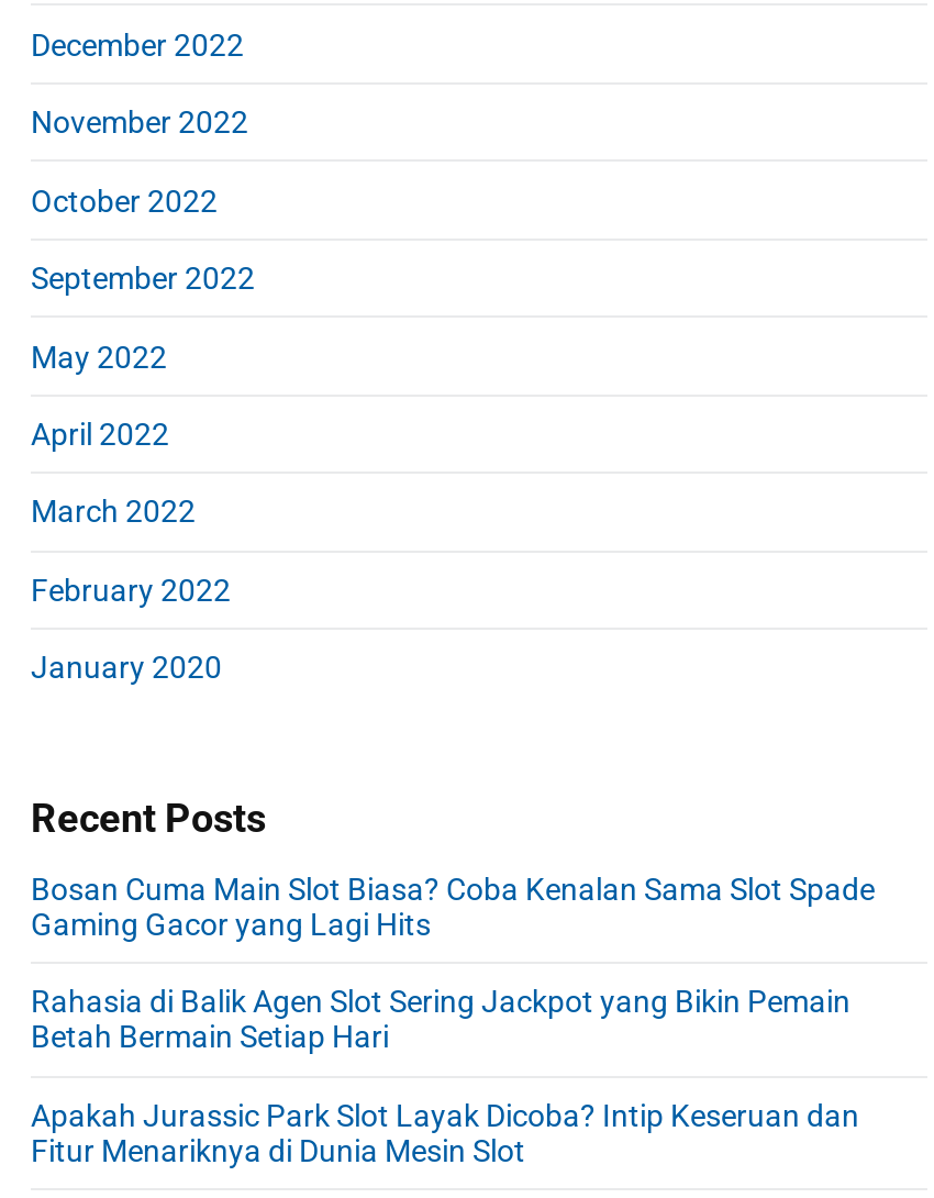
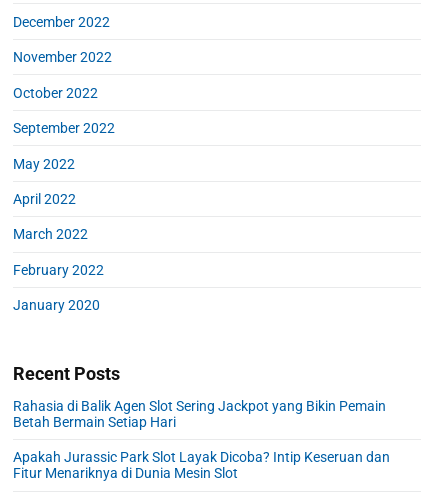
- Bosan Cuma Main Slot Biasa? Coba Kenalan Sama Slot Spade
- Gaming Gacor yang Lagi Hits
